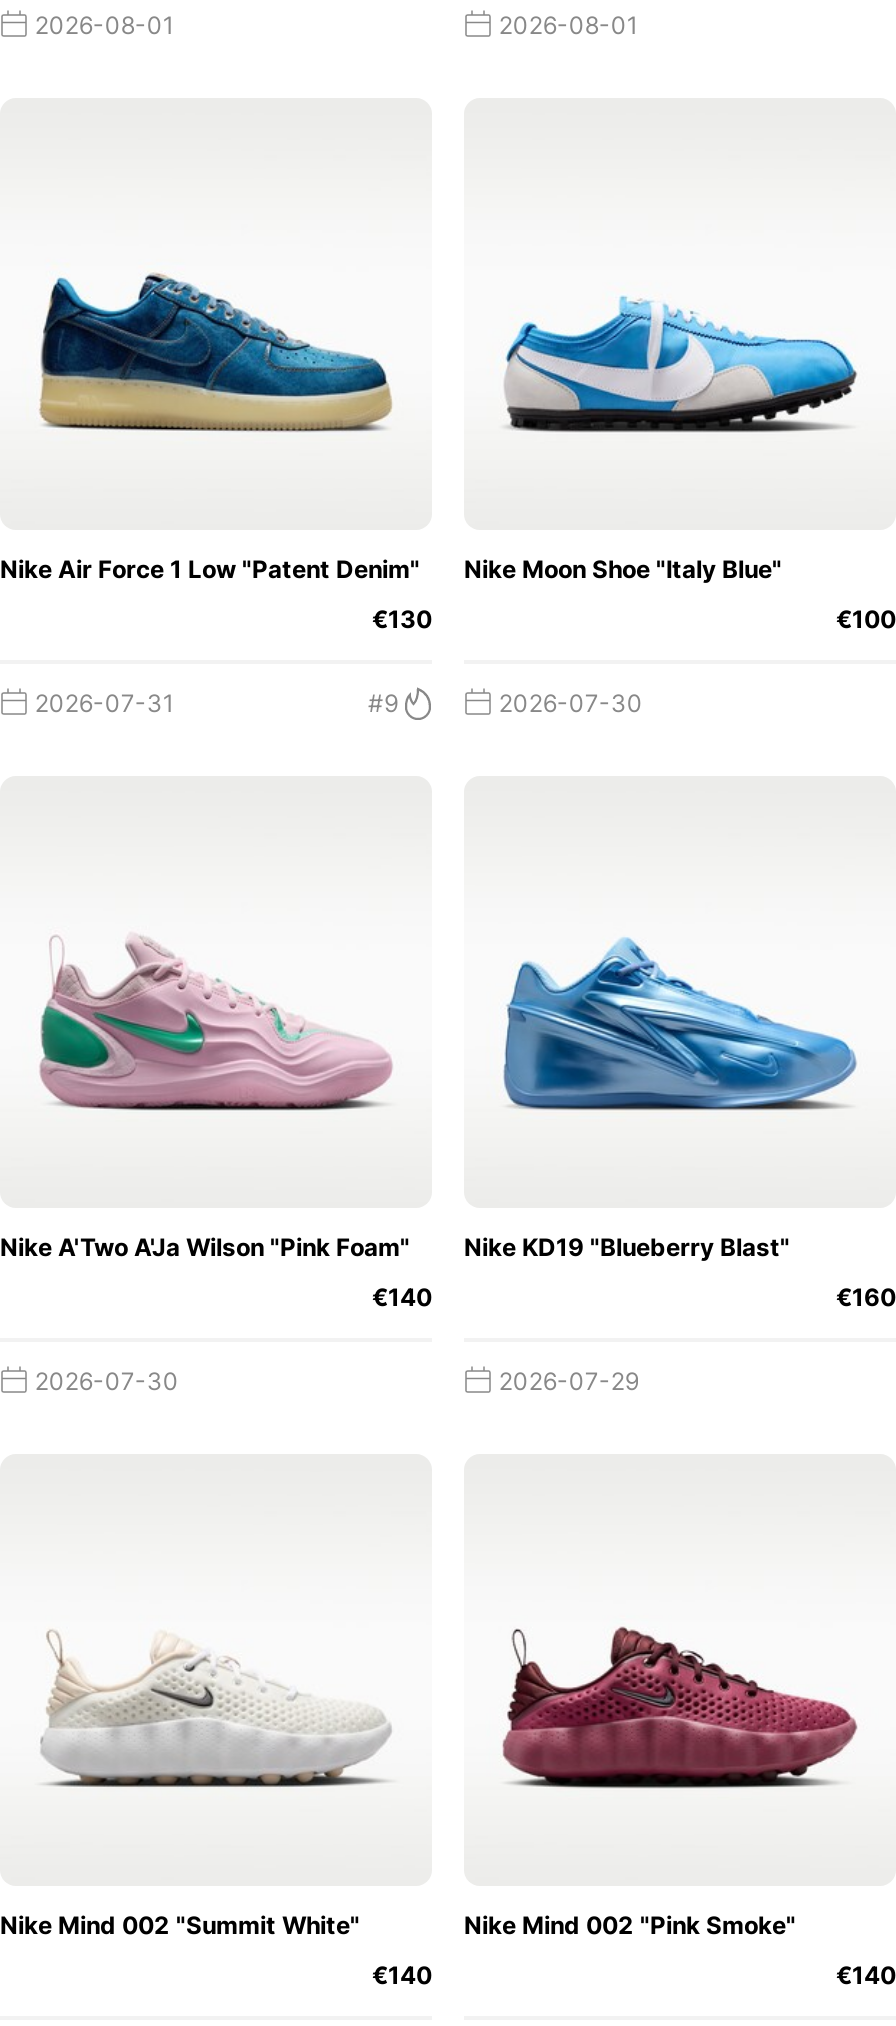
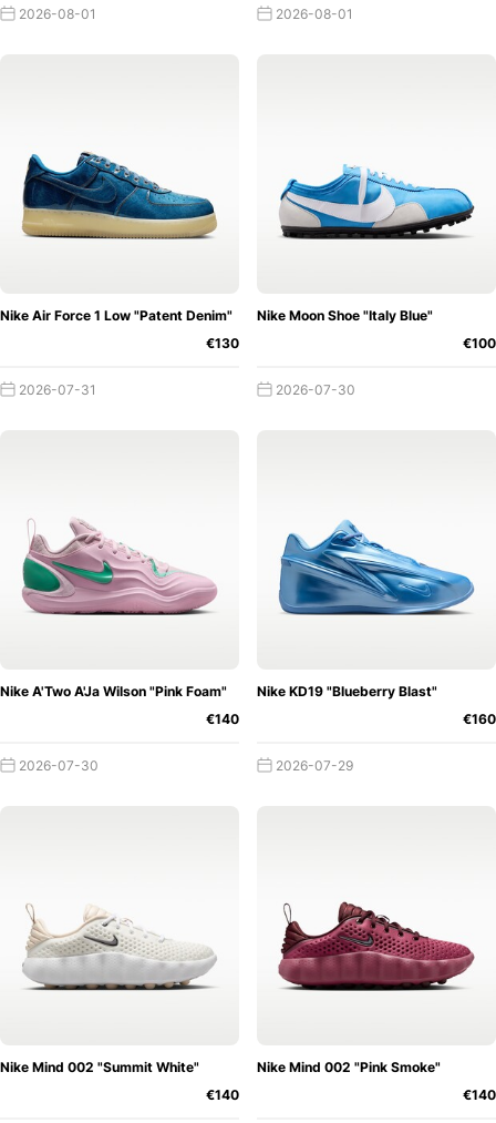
- #9
